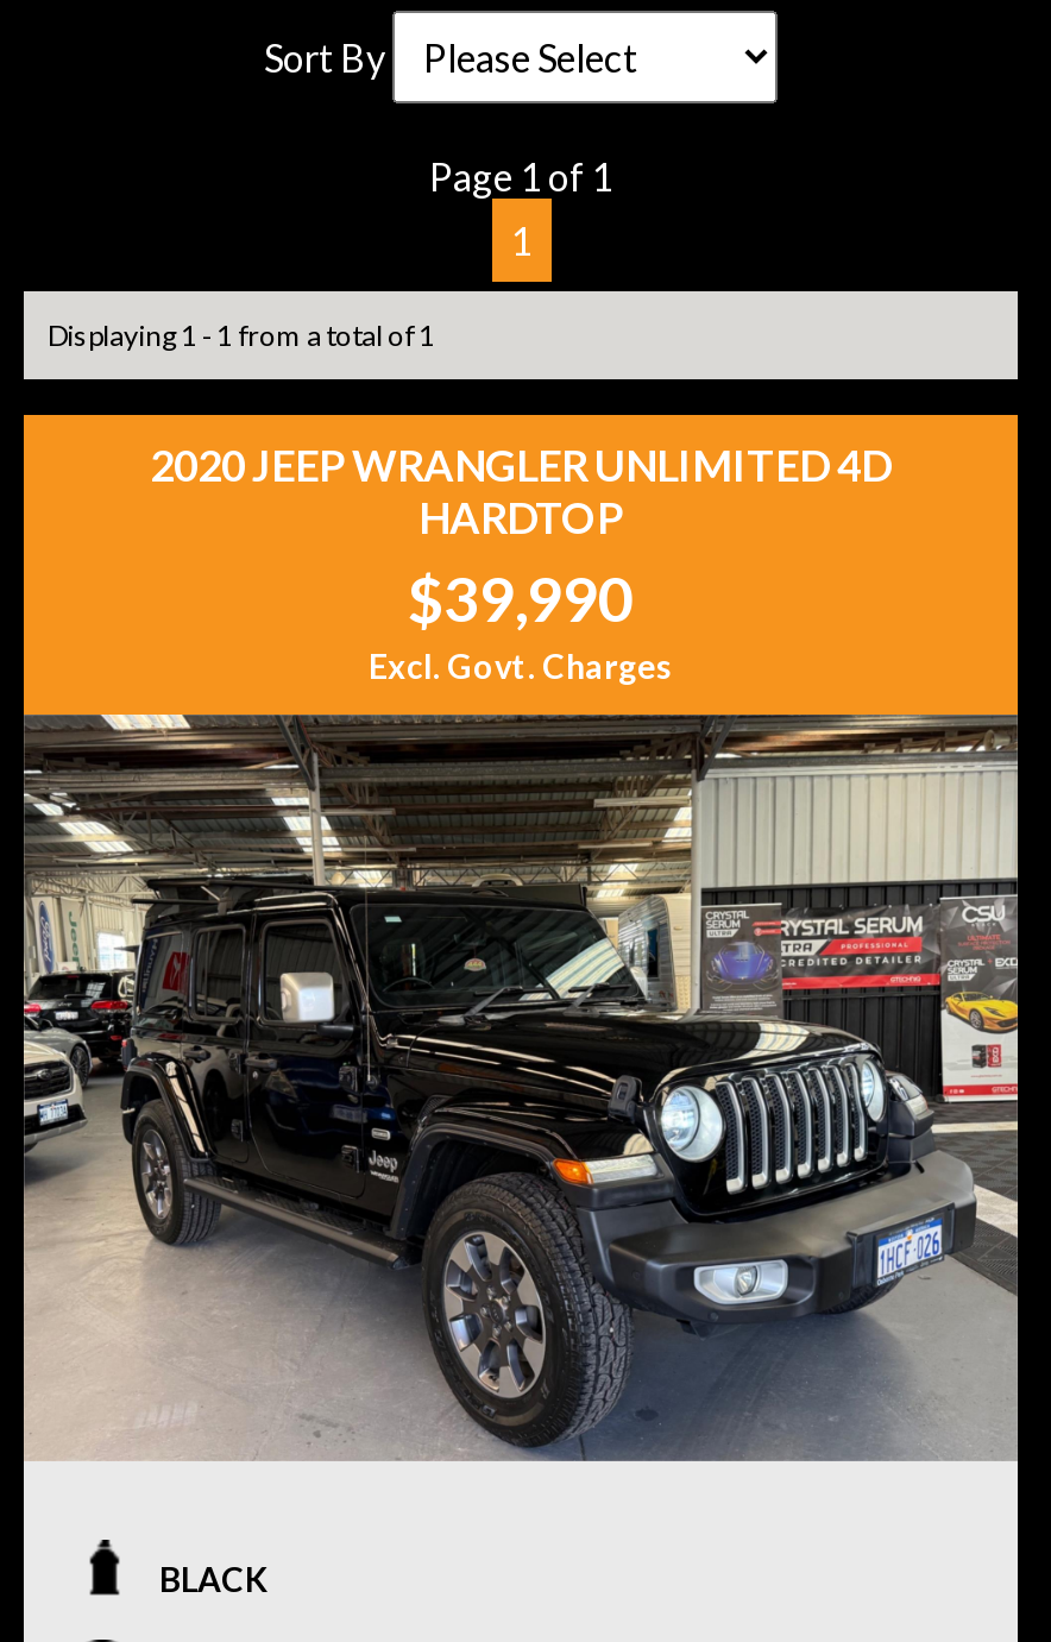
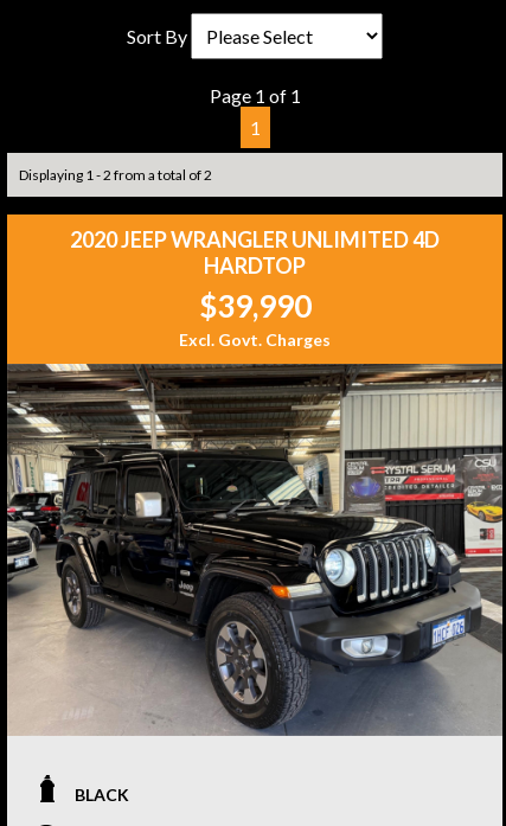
- Displaying 1 - 1 from a total of 1
+ Displaying 1 - 2 from a total of 2
